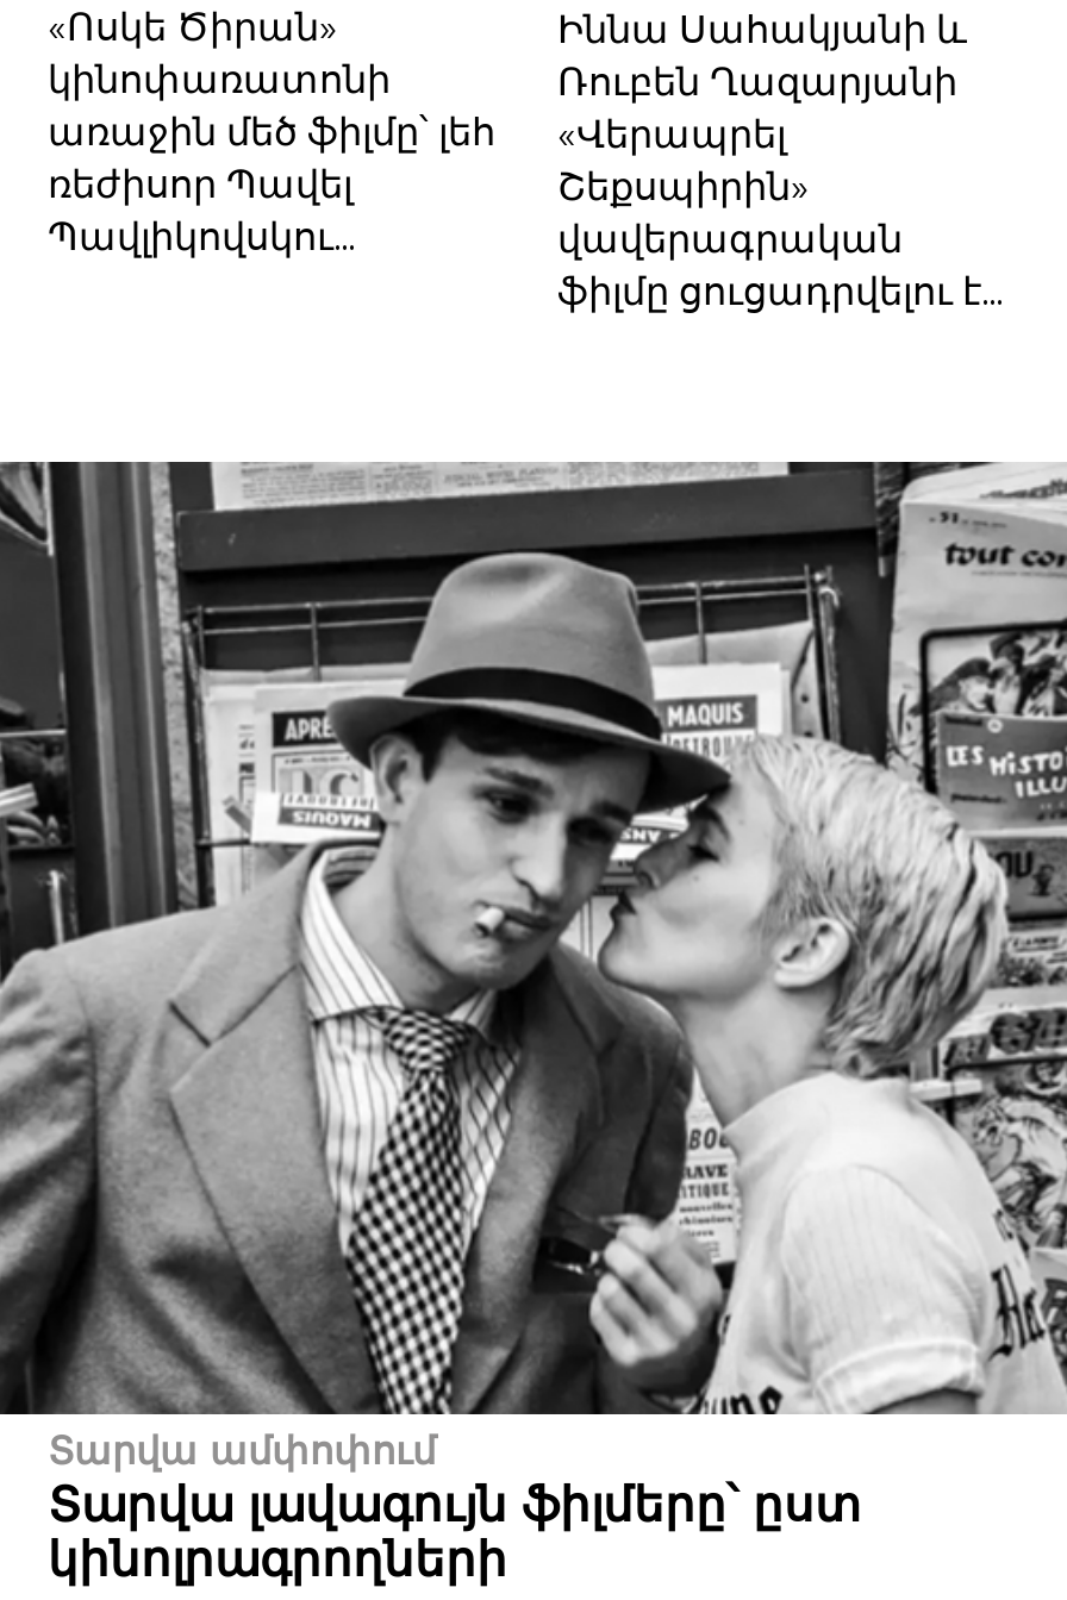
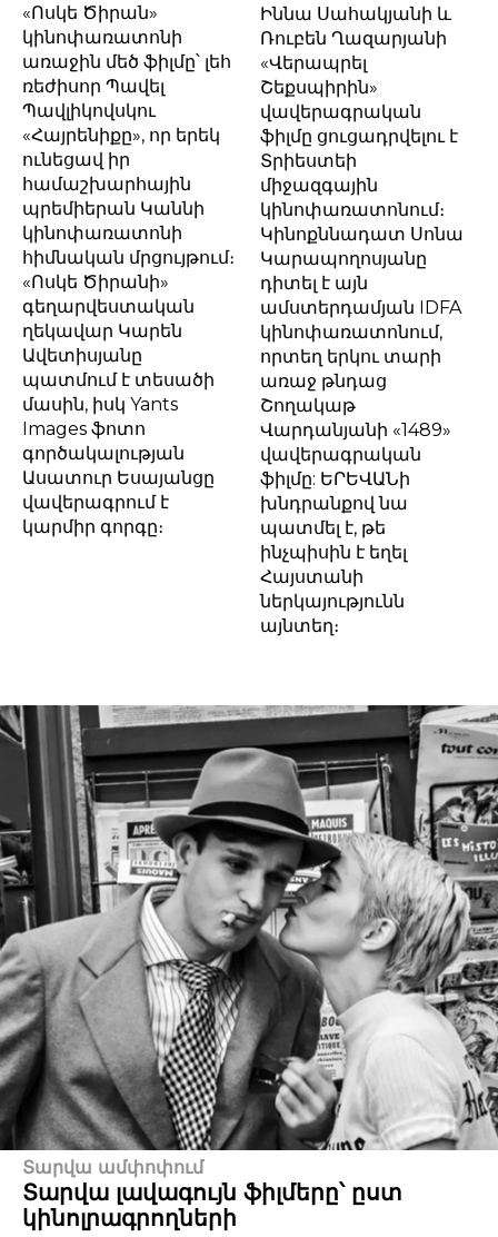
- Պավլիկովսկու...
+ Պավլիկովսկու
+ «Հայրենիքը», որ երեկ
+ ունեցավ իր
+ համաշխարհային
+ պրեմիերան Կաննի
+ կինոփառատոնի
+ հիմնական մրցույթում։
+ «Ոսկե Ծիրանի»
+ գեղարվեստական
+ ղեկավար Կարեն
+ Ավետիսյանը
+ պատմում է տեսածի
+ մասին, իսկ Yants
+ Images ֆոտո
+ գործակալության
+ Ասատուր Եսայանցը
+ վավերագրում է
+ կարմիր գորգը։

- ֆիլմը ցուցադրվելու է...
+ ֆիլմը ցուցադրվելու է
+ Տրիեստեի
+ միջազգային
+ կինոփառատոնում։
+ Կինոքննադատ Սոնա
+ Կարապողոսյանը
+ դիտել է այն
+ ամստերդամյան IDFA
+ կինոփառատոնում,
+ որտեղ երկու տարի
+ առաջ թնդաց
+ Շողակաթ
+ Վարդանյանի «1489»
+ վավերագրական
+ ֆիլմը: ԵՐԵՎԱՆի
+ խնդրանքով նա
+ պատմել է, թե
+ ինչպիսին է եղել
+ Հայստանի
+ ներկայությունն
+ այնտեղ։
